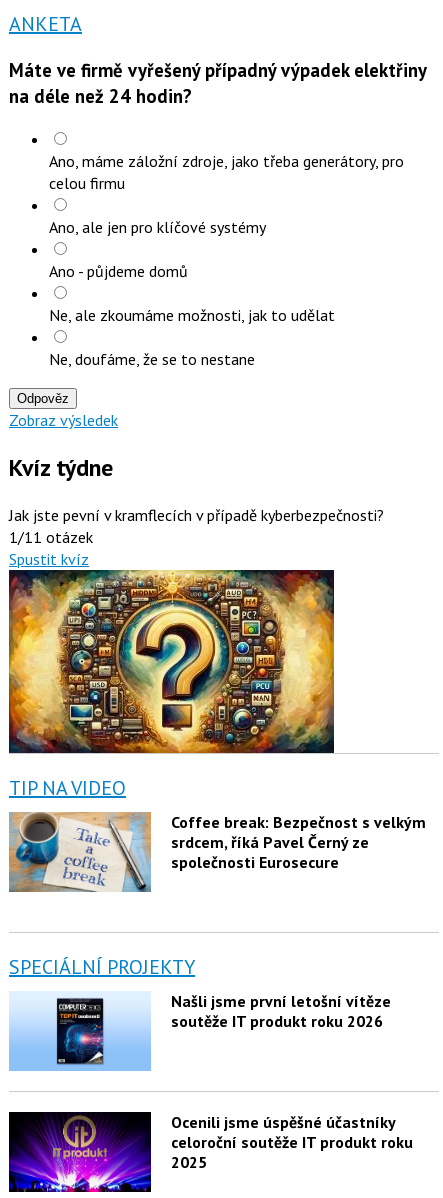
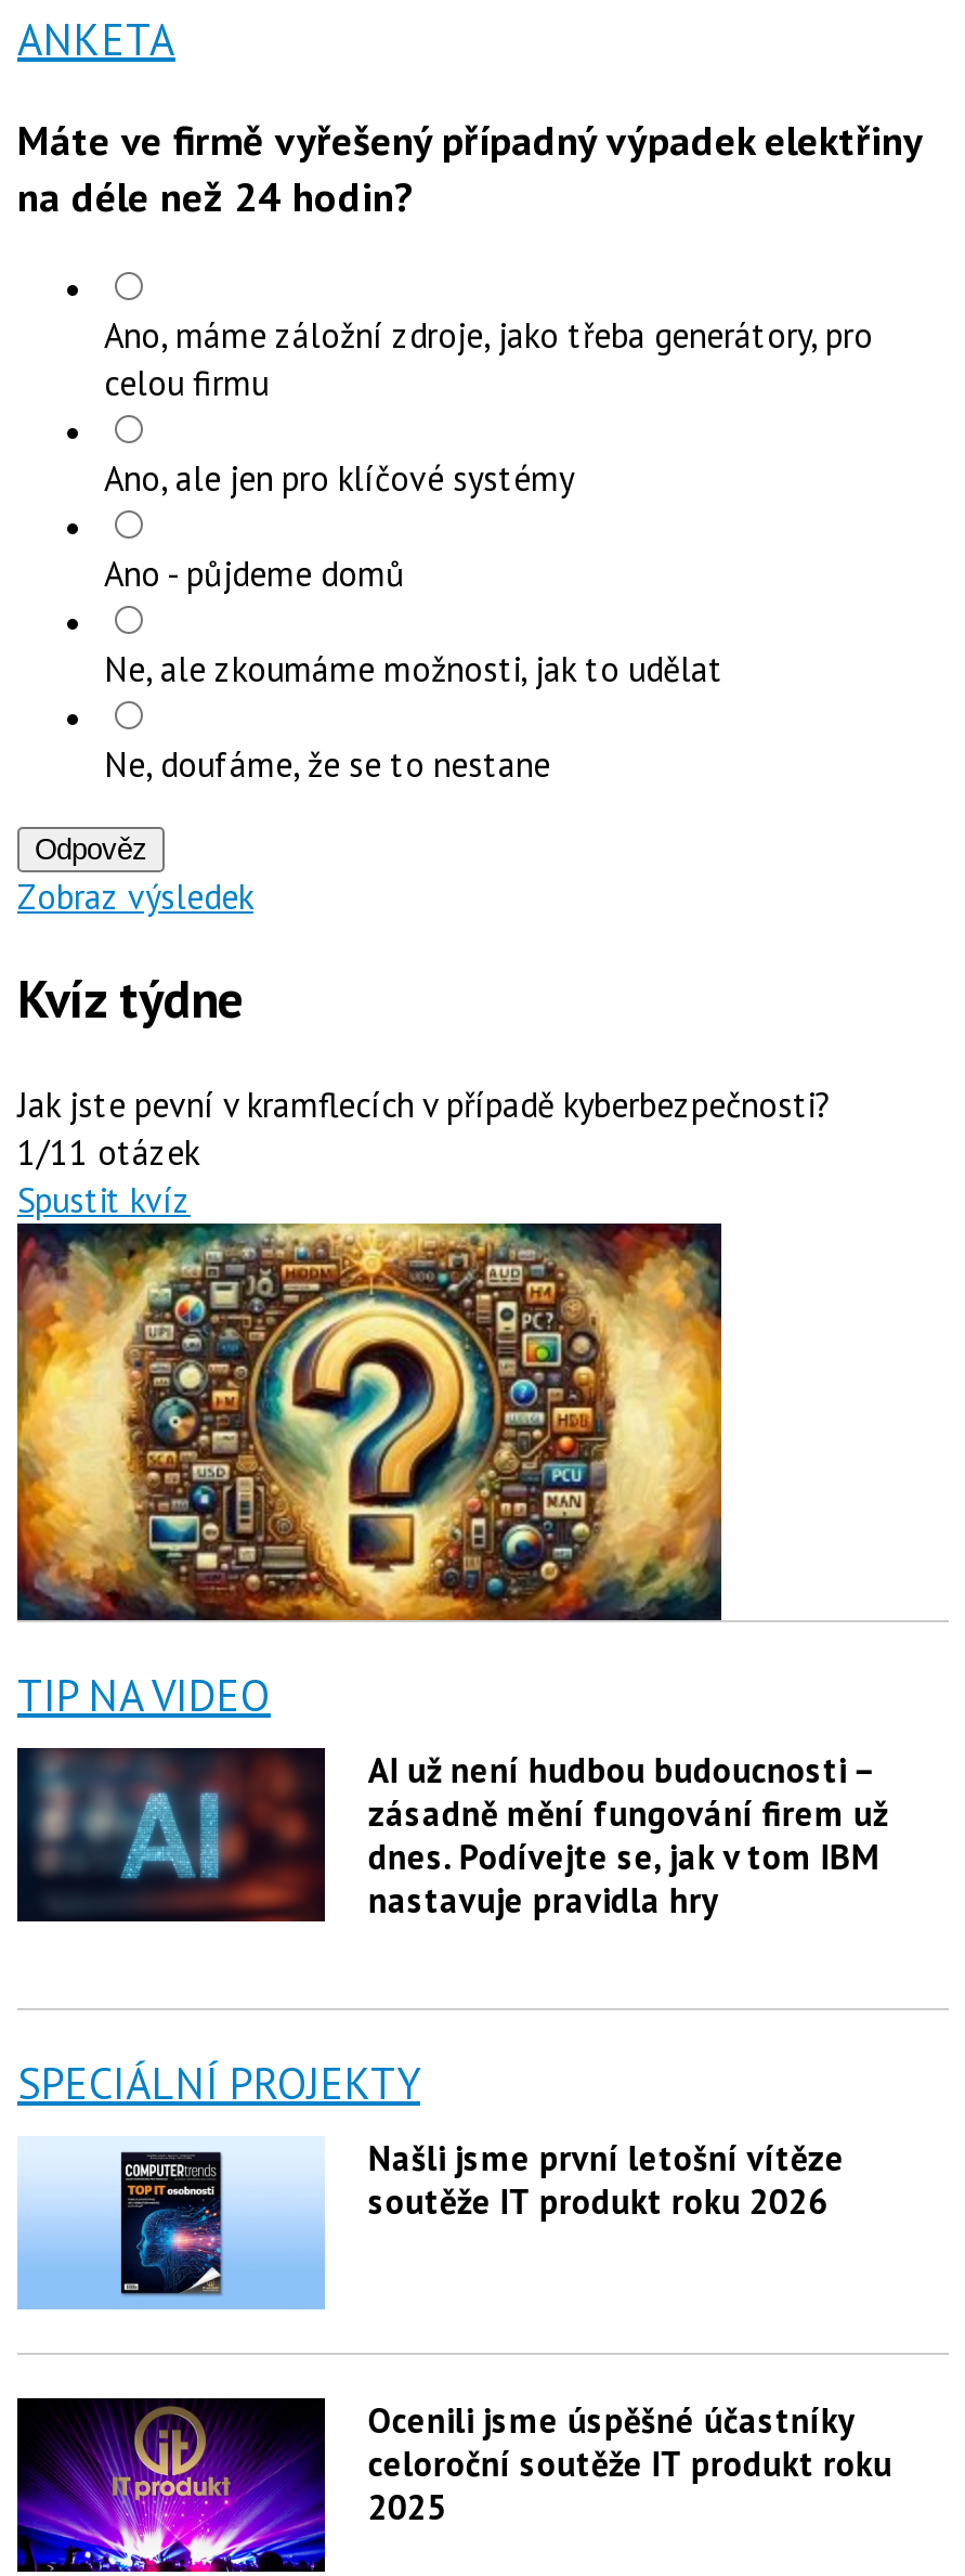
- [image]
- Coffee break: Bezpečnost s velkým
- srdcem, říká Pavel Černý ze
- společnosti Eurosecure
+ [image]
+ AI už není hudbou budoucnosti –
+ zásadně mění fungování firem už
+ dnes. Podívejte se, jak v tom IBM
+ nastavuje pravidla hry
